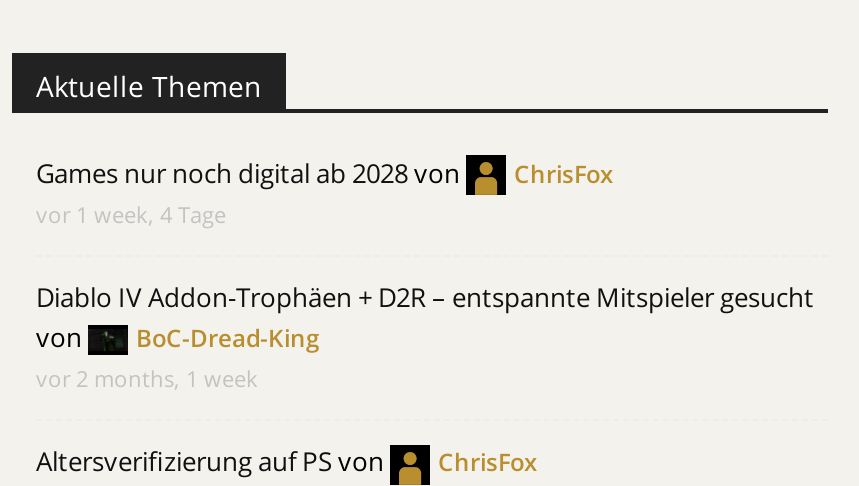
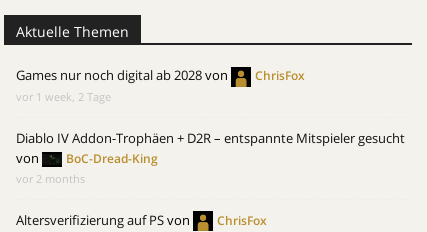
- vor 1 week, 4 Tage
+ vor 1 week, 2 Tage

- vor 2 months, 1 week
+ vor 2 months
